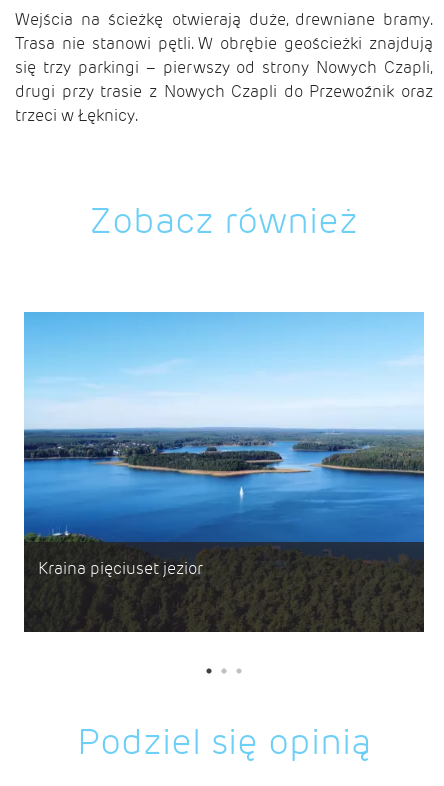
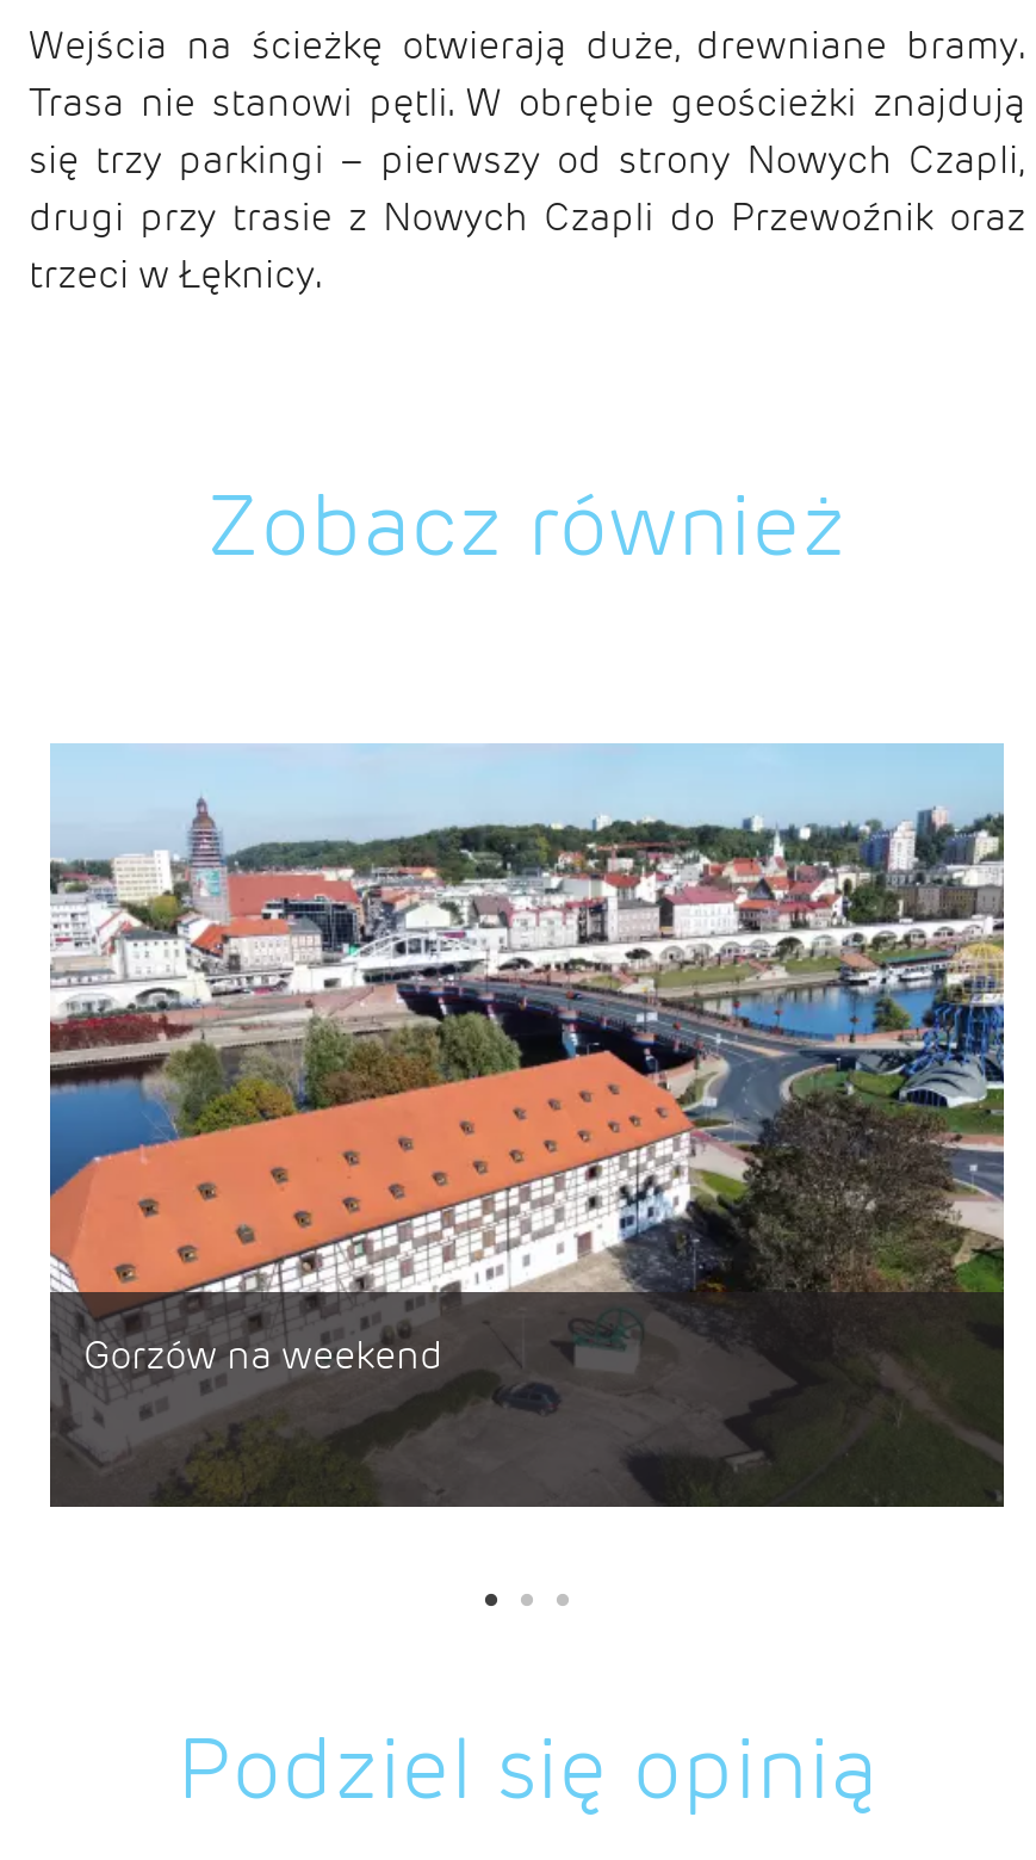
- [image]
- Kraina pięciuset jezior
+ [image]
+ Gorzów na weekend
